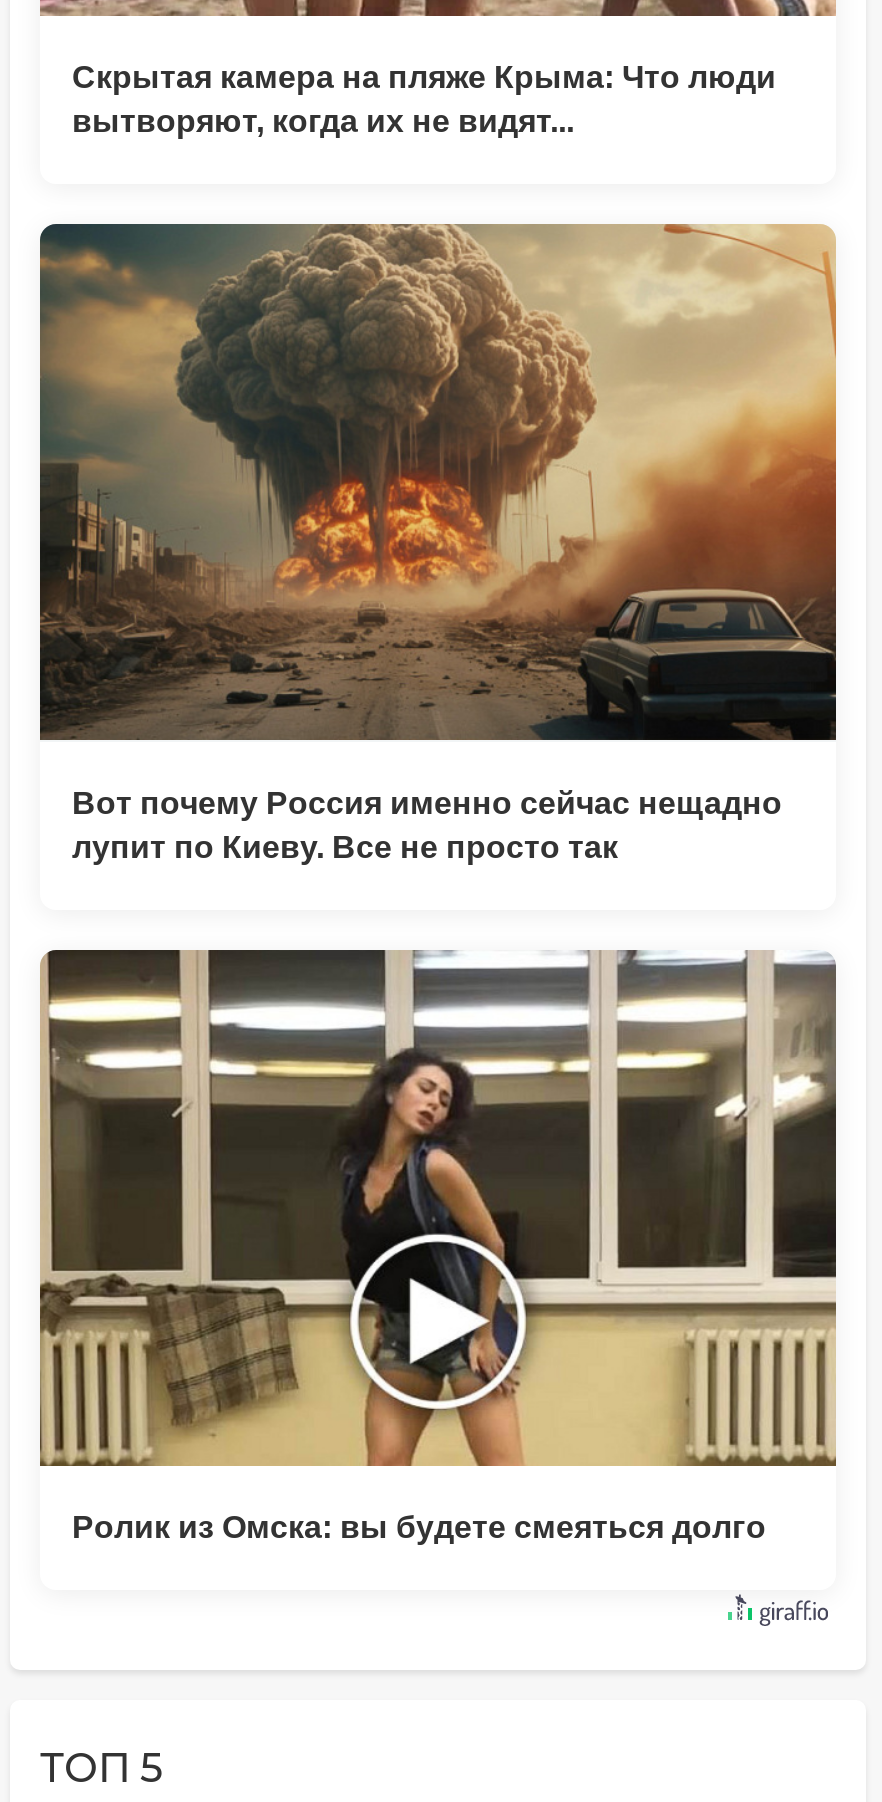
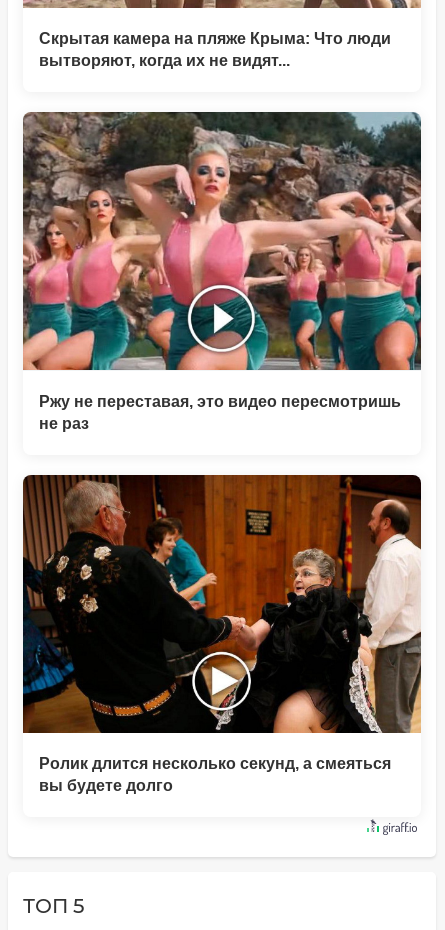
- [image]
- Вот почему Россия именно сейчас нещадно
- лупит по Киеву. Все не просто так
+ [image]
+ Ржу не переставая, это видео пересмотришь
+ не раз

- [image]
- Ролик из Омска: вы будете смеяться долго
+ [image]
+ Ролик длится несколько секунд, а смеяться
+ вы будете долго
